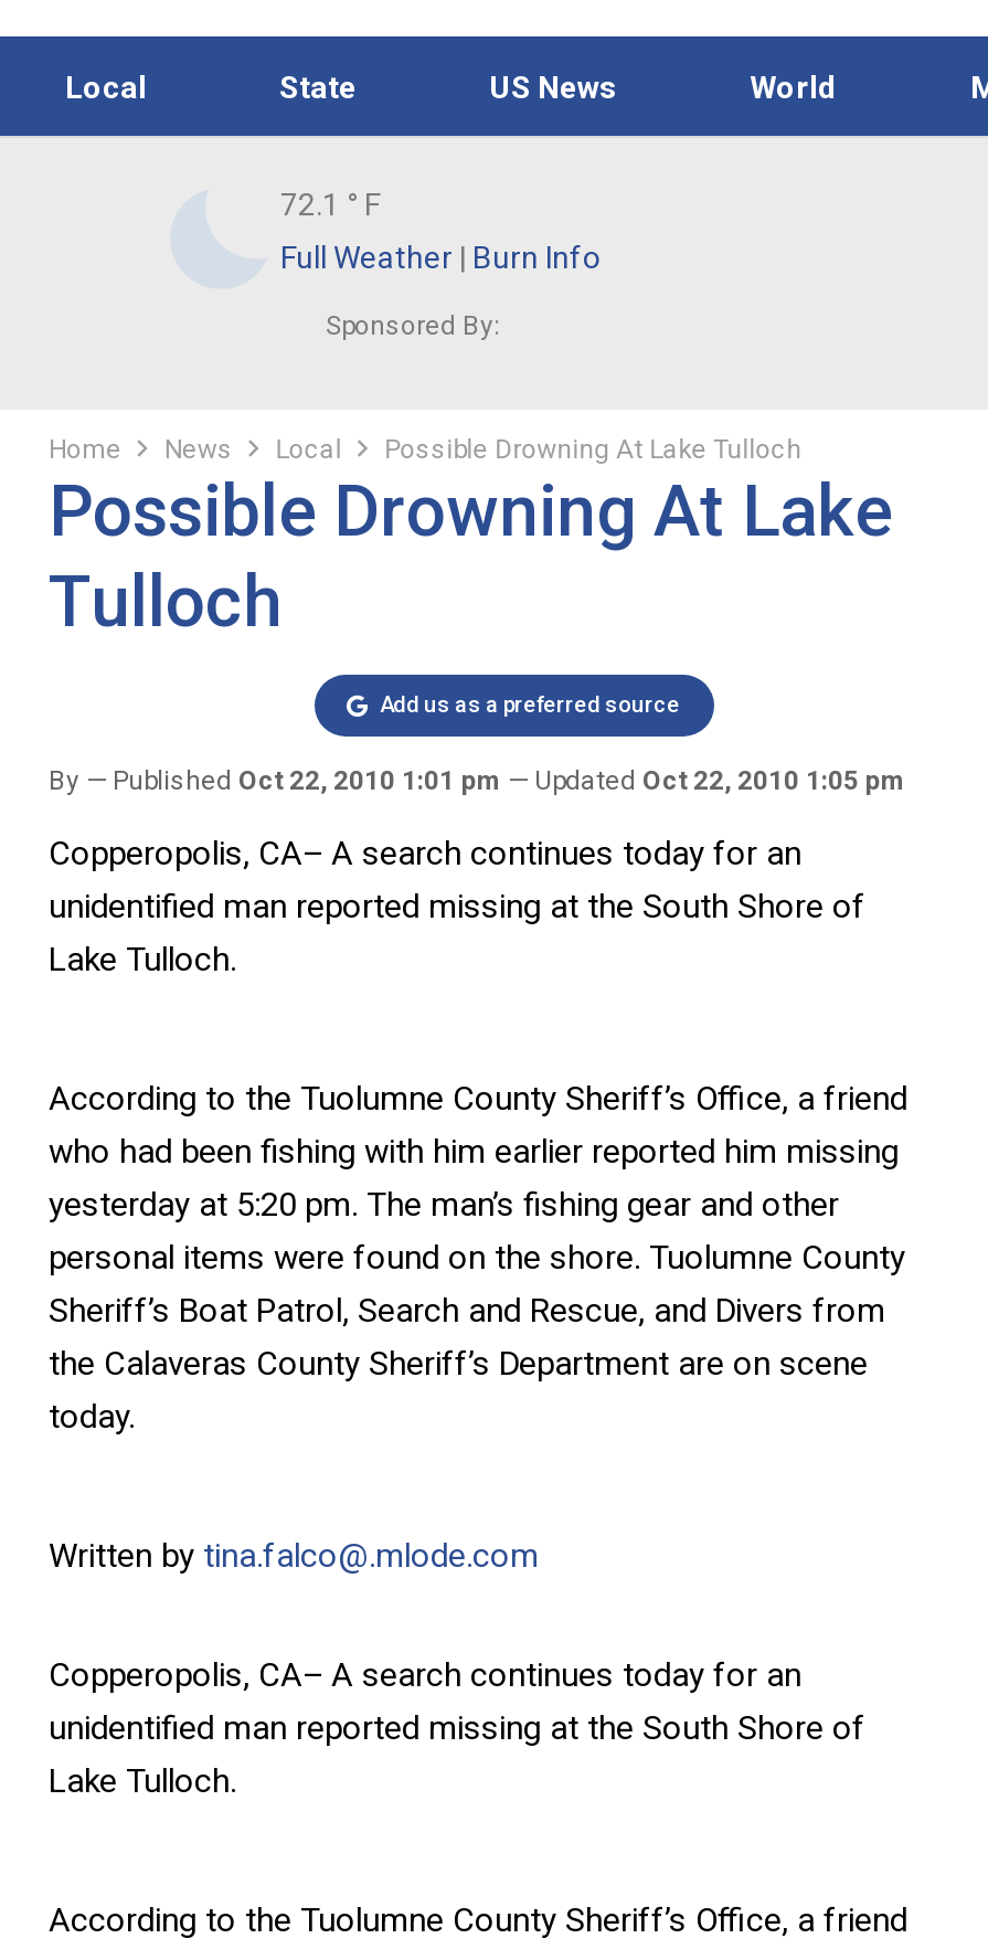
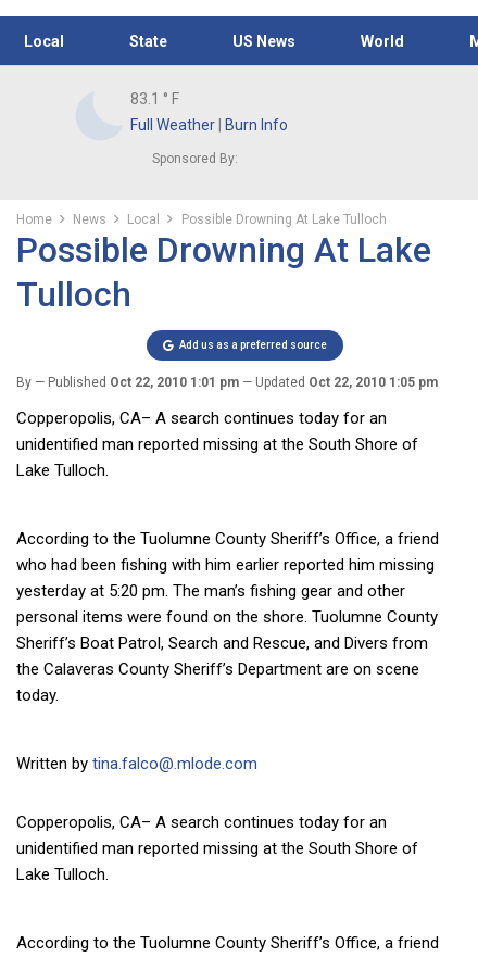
- 72.1 ° F
+ 83.1 ° F
